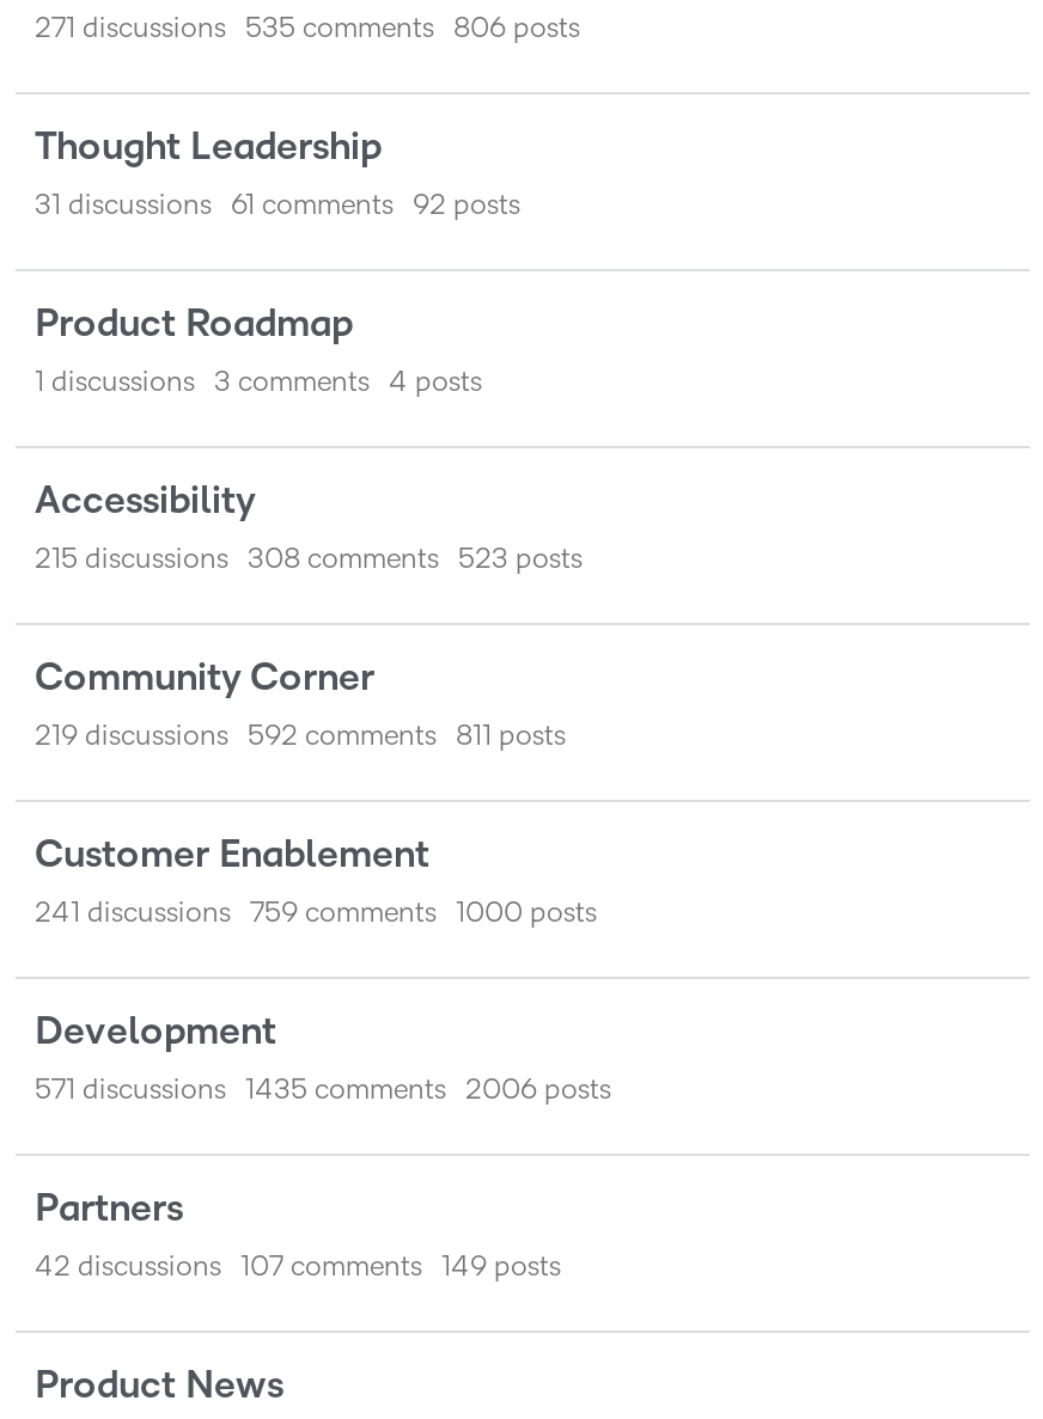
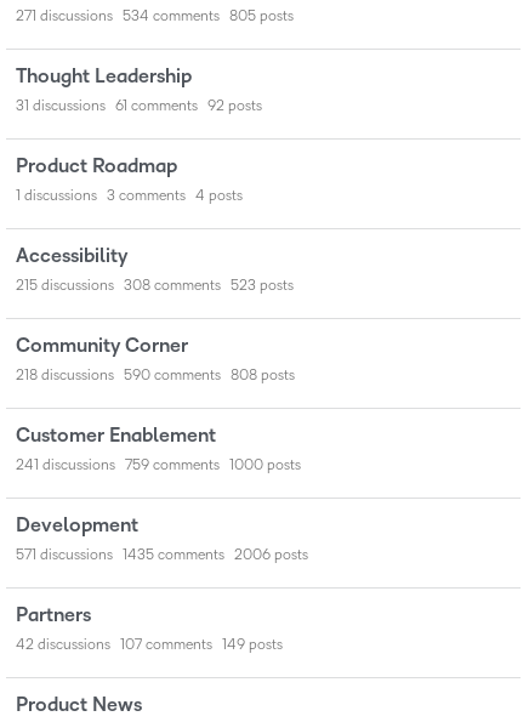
- 535 comments
+ 534 comments

- 806 posts
+ 805 posts

- 219 discussions
+ 218 discussions

- 592 comments
+ 590 comments

- 811 posts
+ 808 posts
